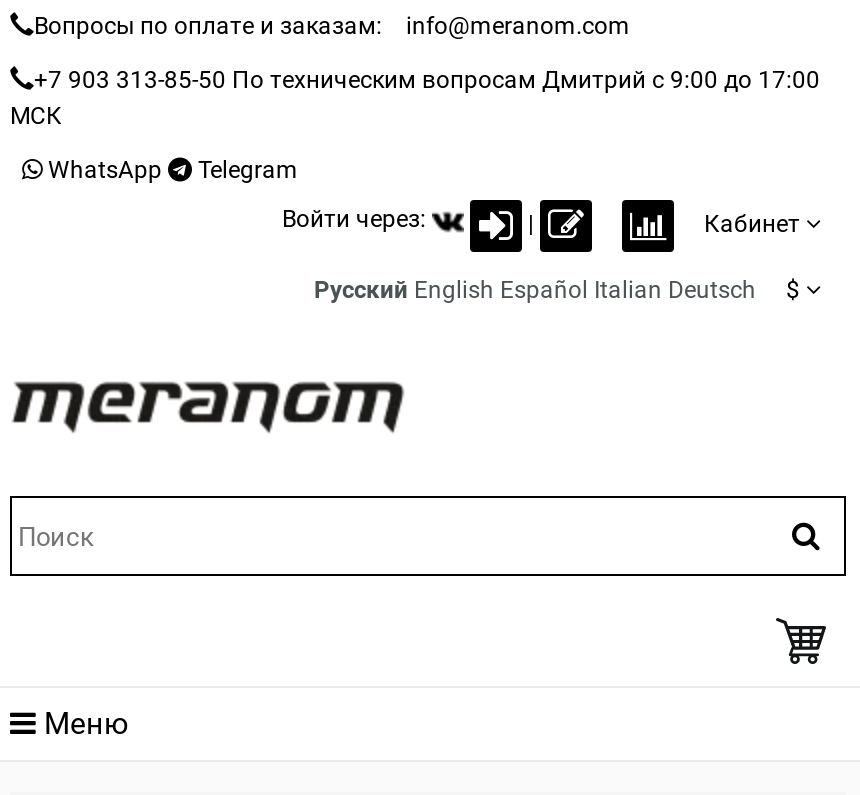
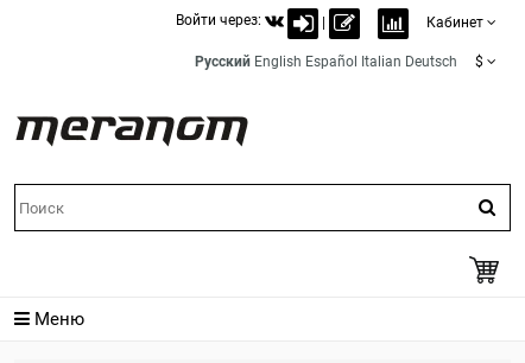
- Вопросы по оплате и заказам:
- info@meranom.com
- +7 903 313-85-50 По техническим вопросам Дмитрий с 9:00 до 17:00
- МСК
- WhatsApp
- Telegram
